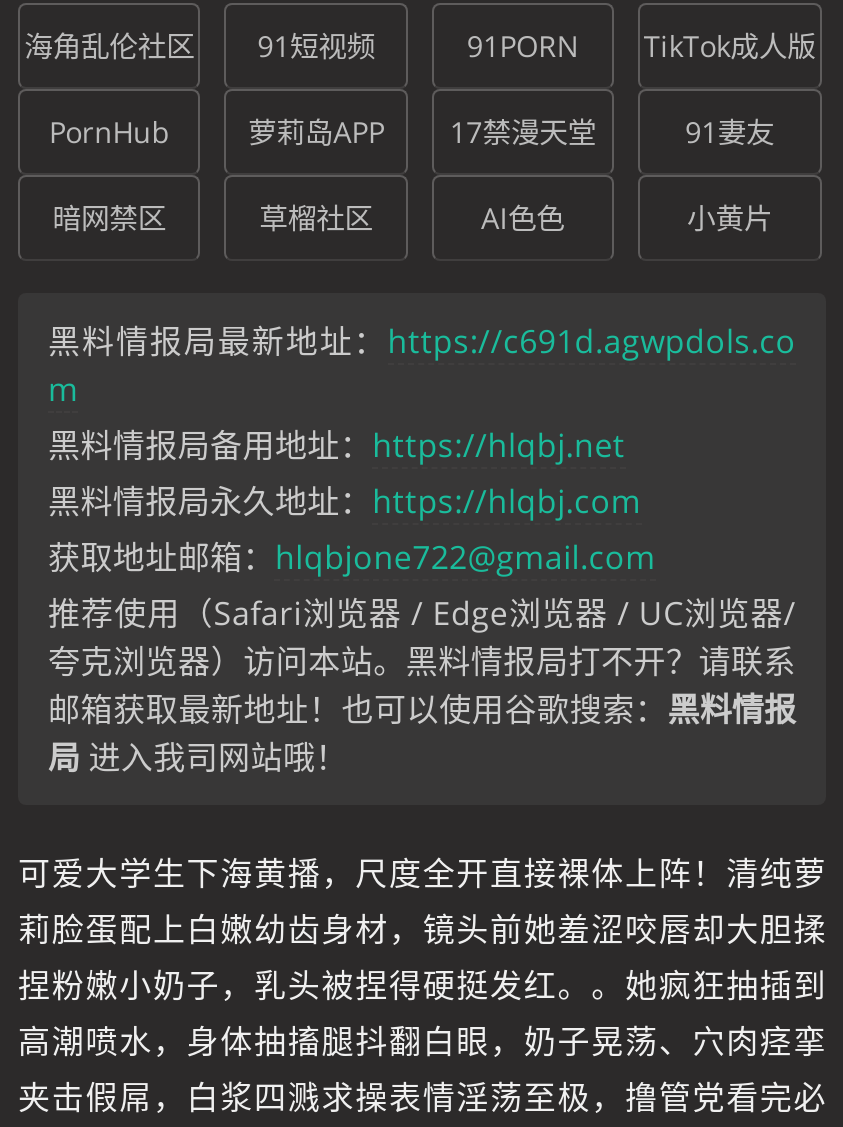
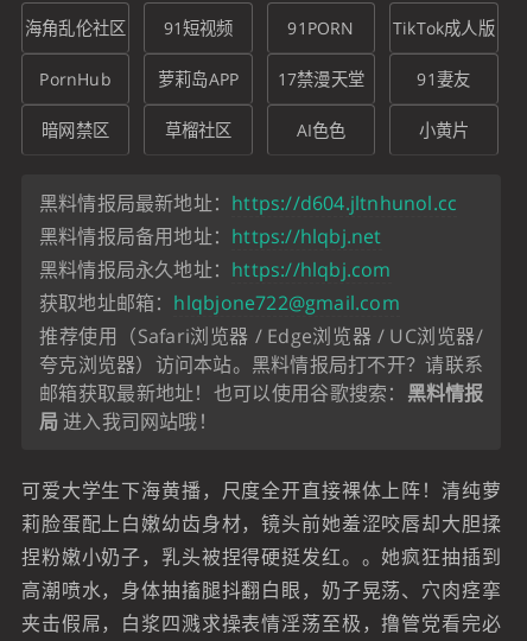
- 黑料情报局最新地址：https://c691d.agwpdols.co
- m
+ 黑料情报局最新地址：https://d604.jltnhunol.cc
